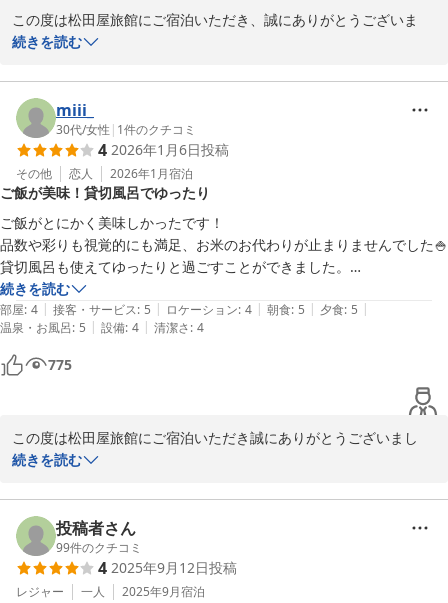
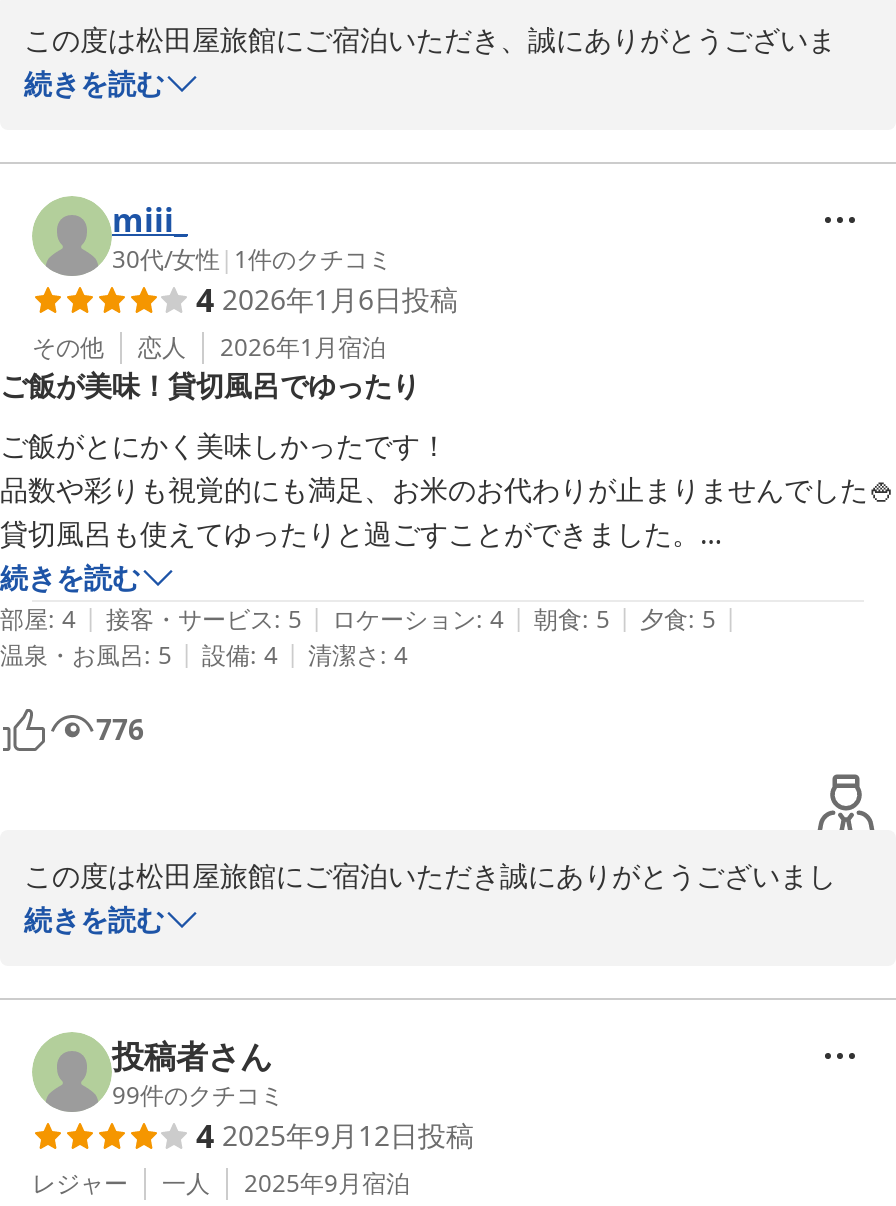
- 775
+ 776
